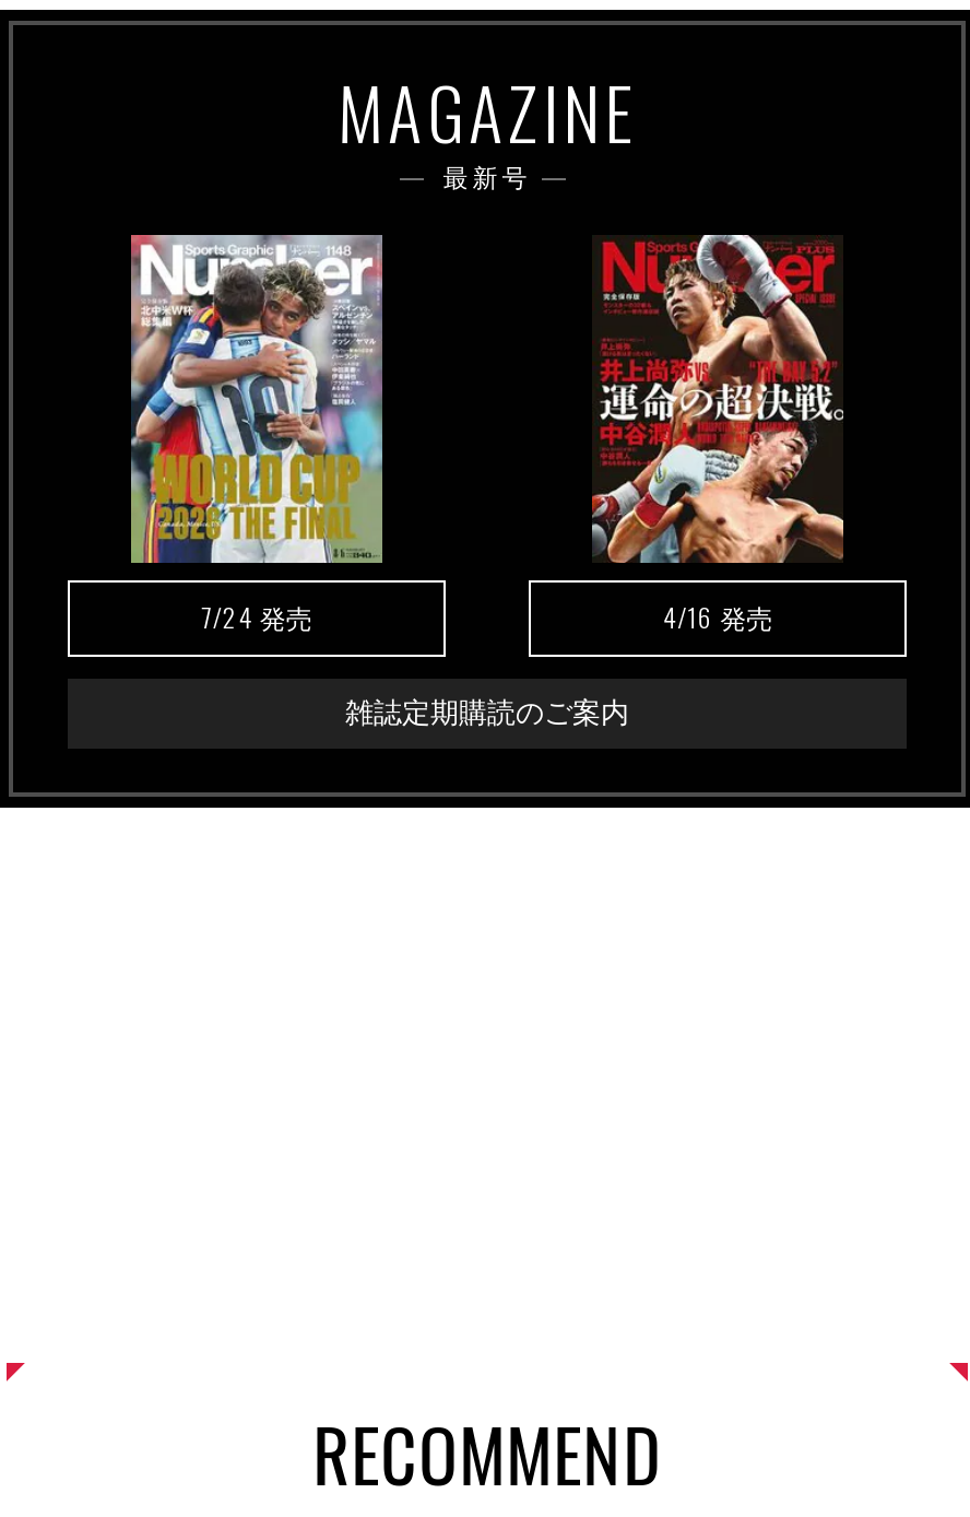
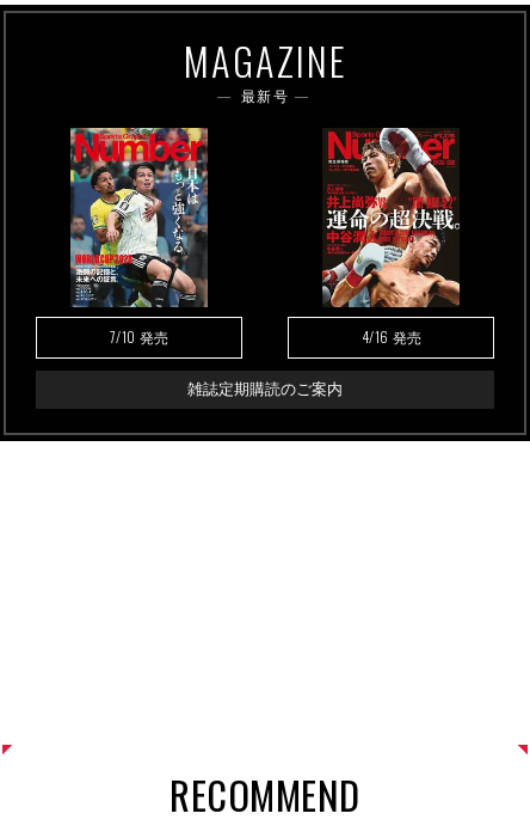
- [image]
- 7/24発売
+ [image]
+ 7/10発売
